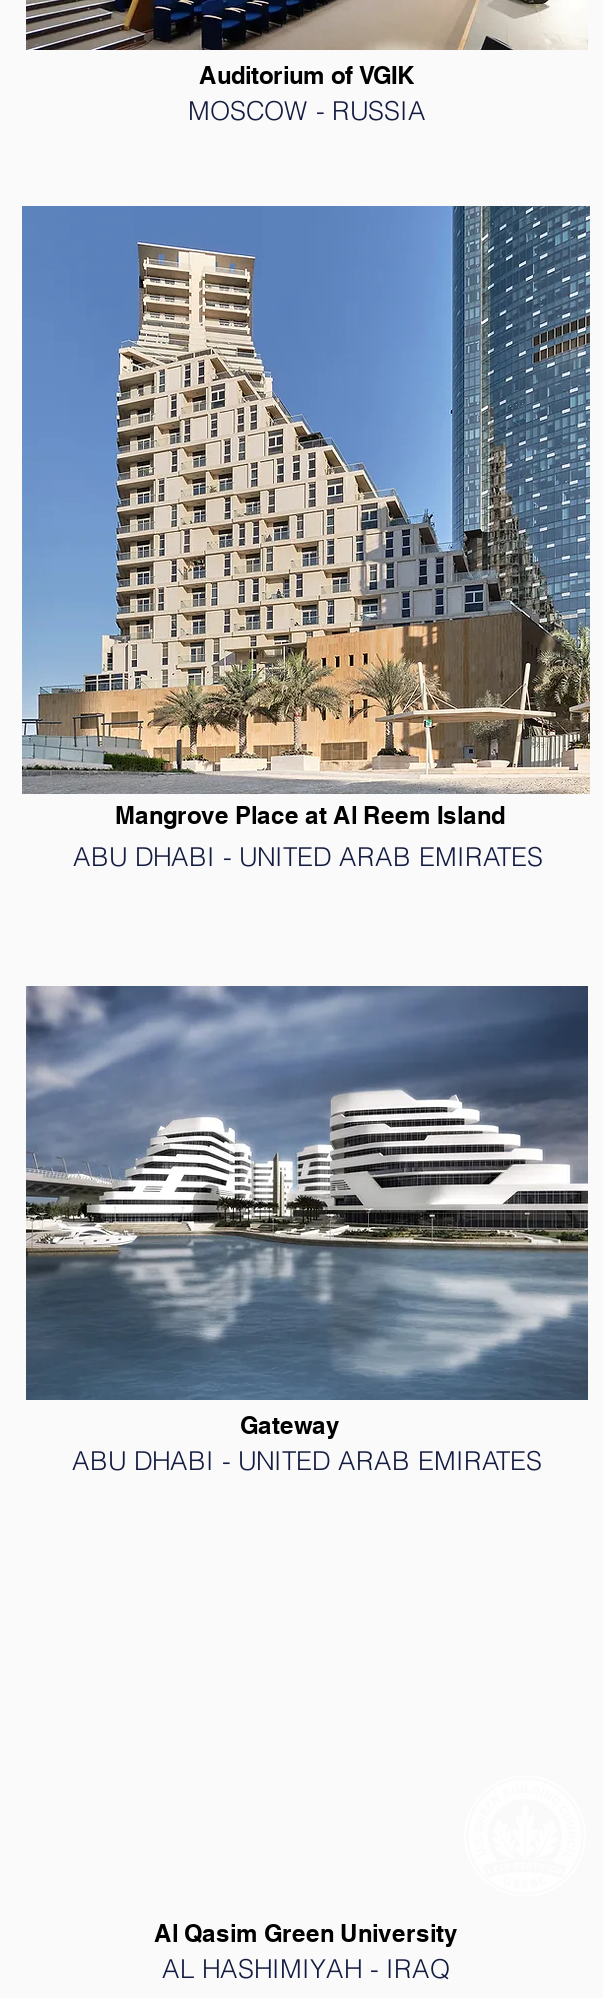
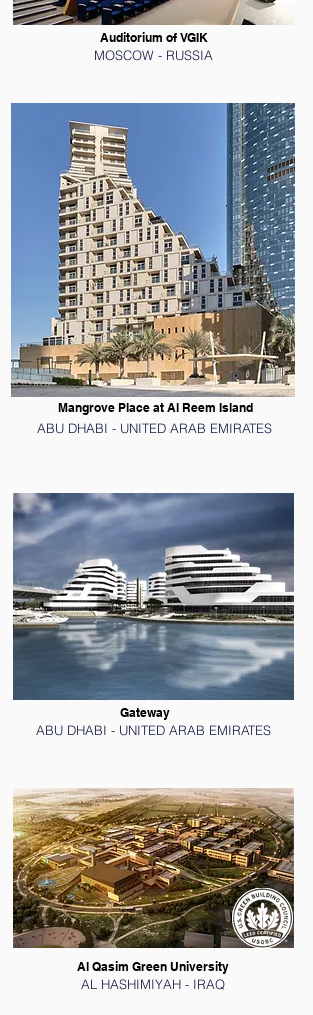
+ [image]
